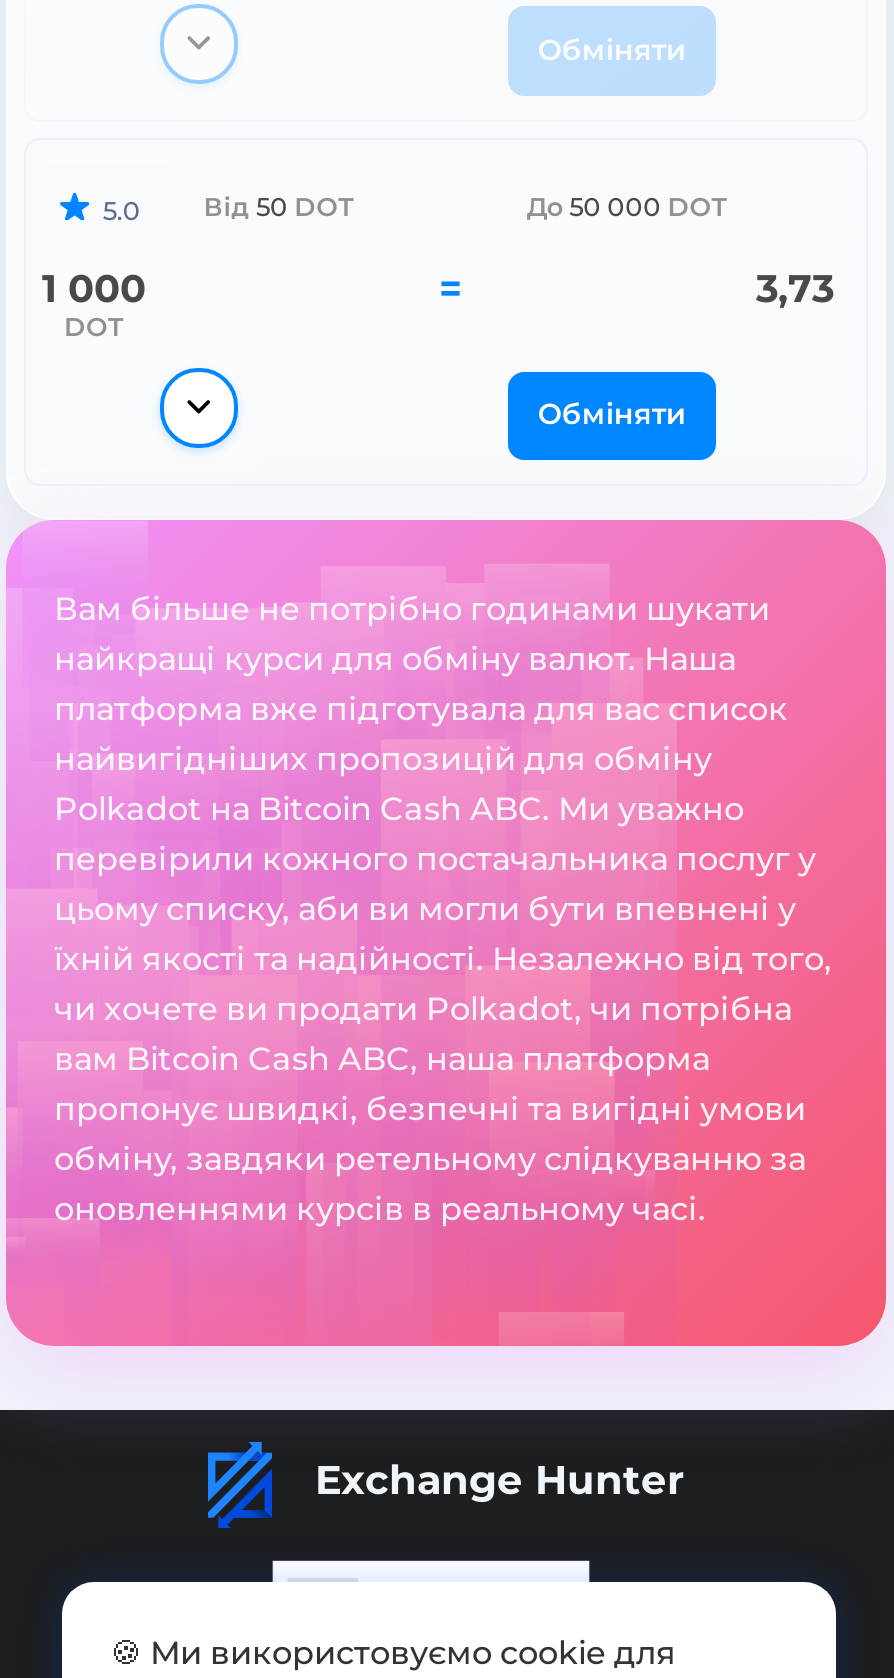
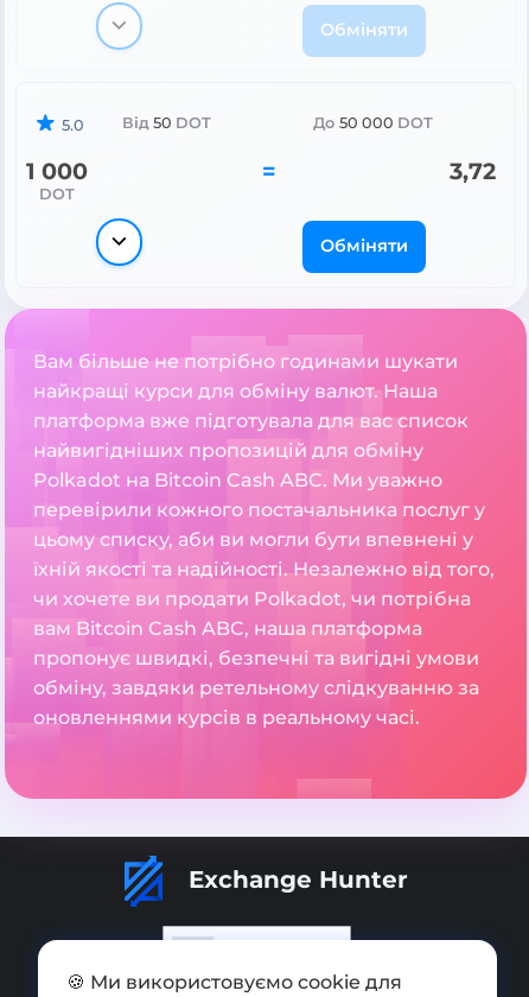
- 3,73
+ 3,72
